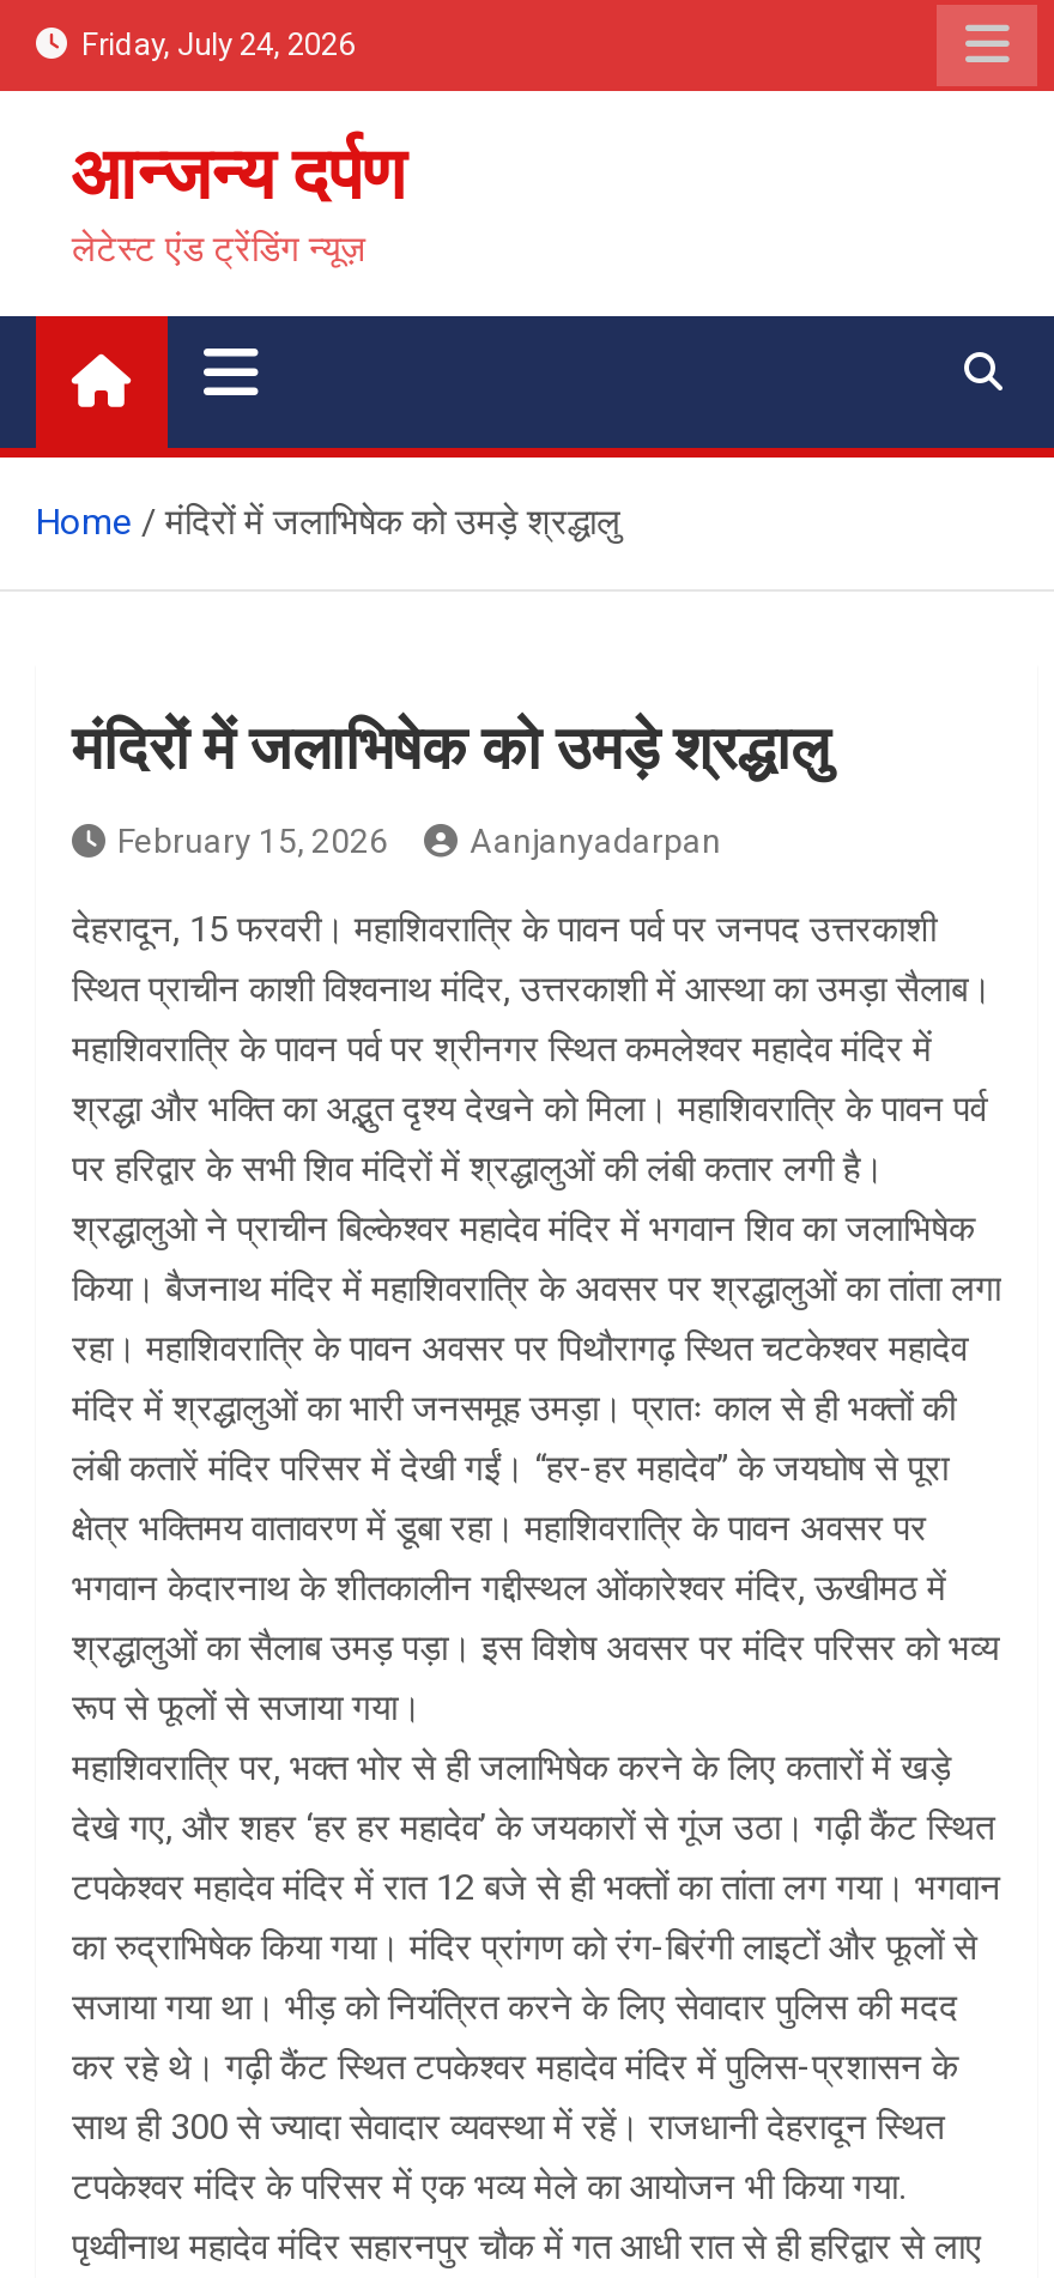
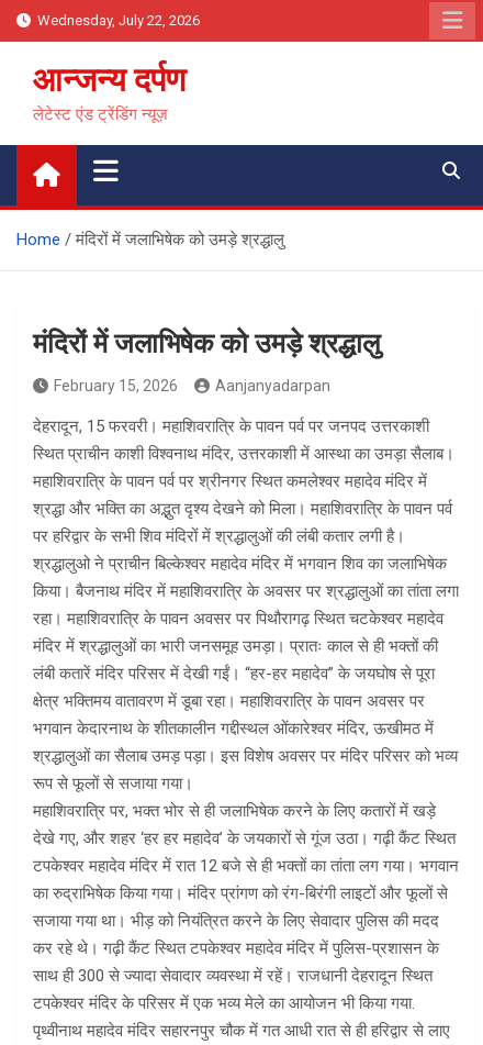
- Friday, July 24, 2026
+ Wednesday, July 22, 2026
